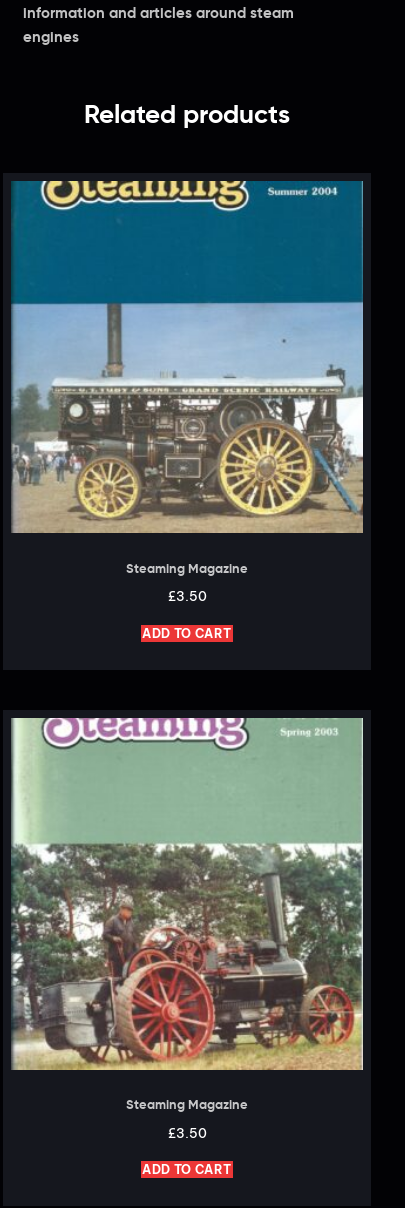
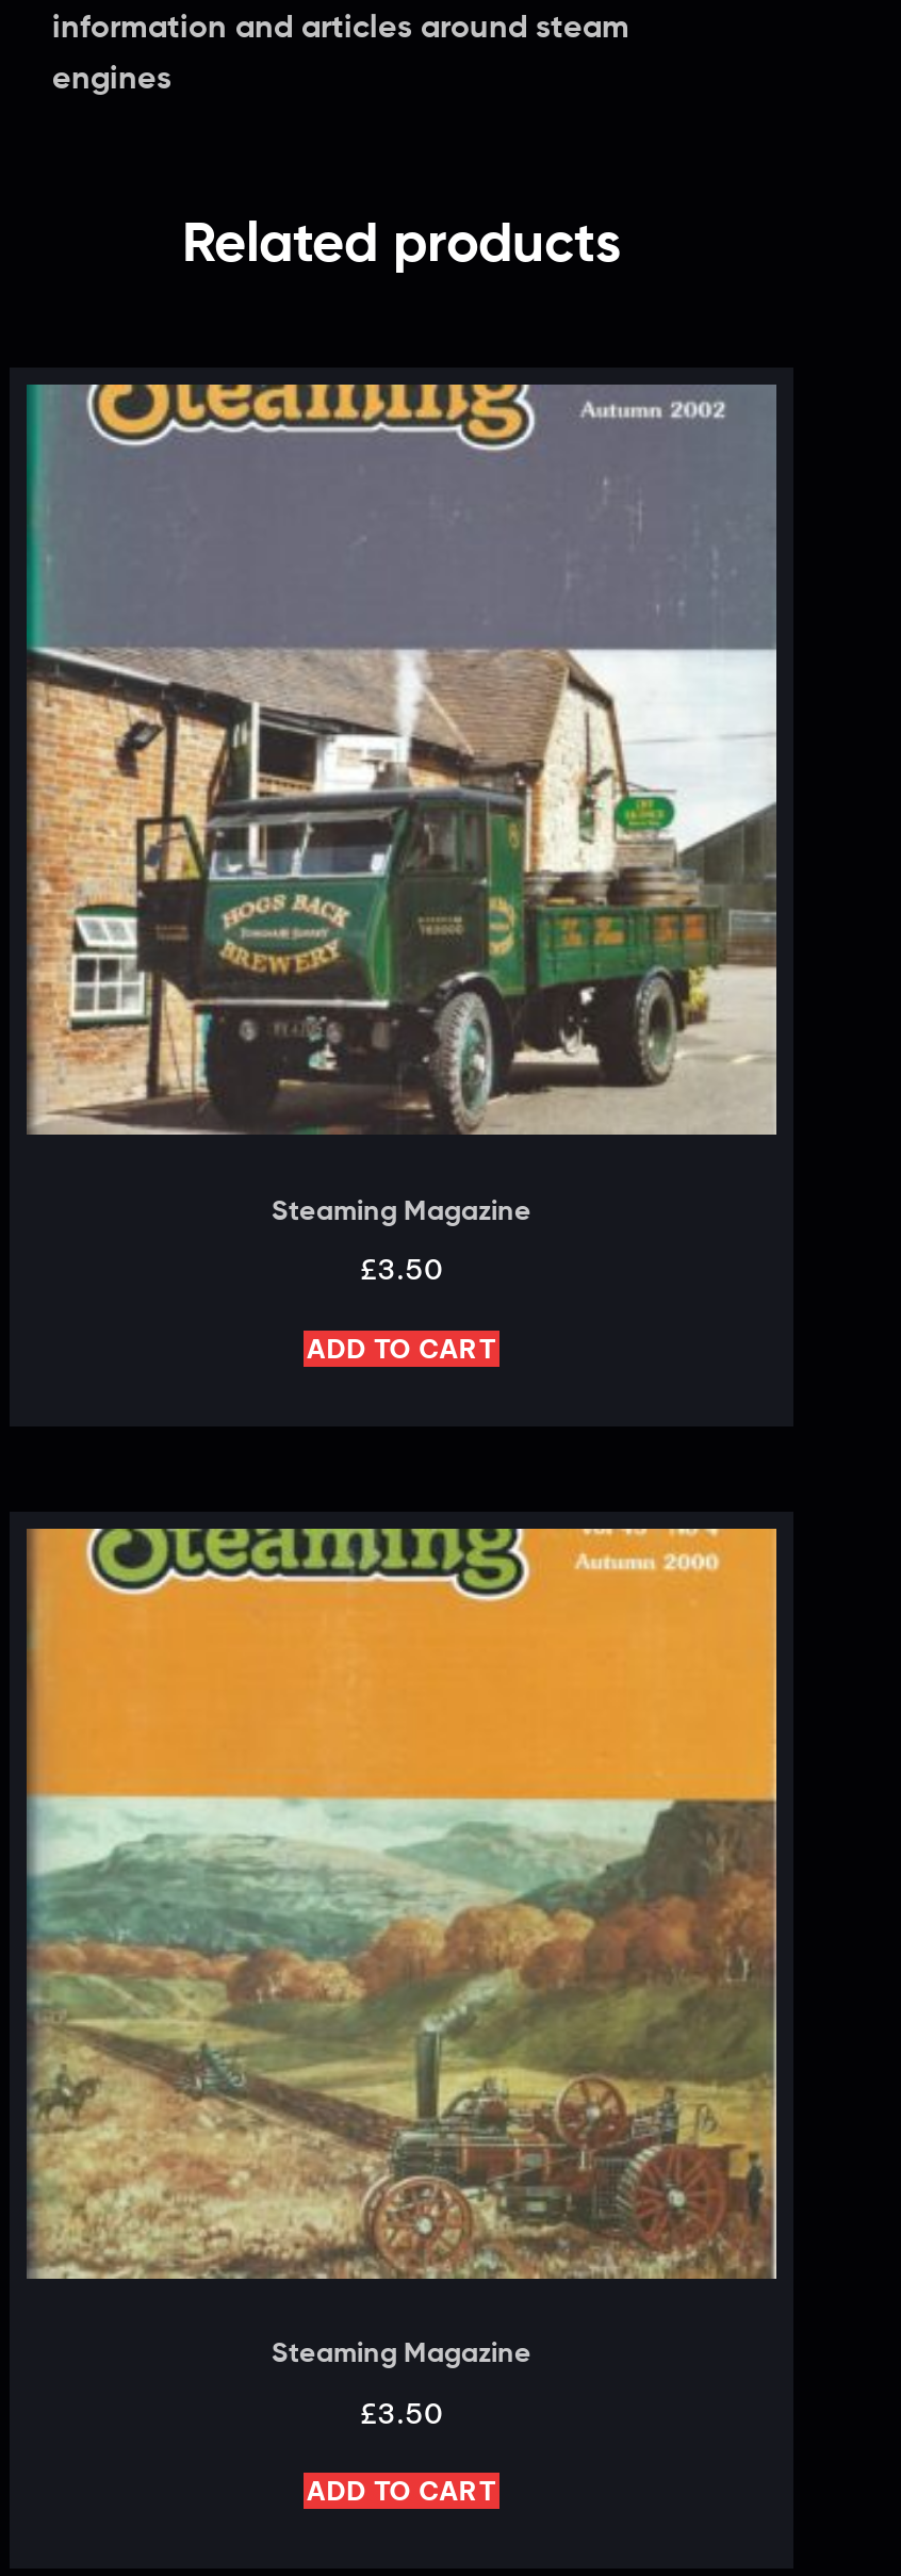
- [image]
+ [image]

- [image]
+ [image]
